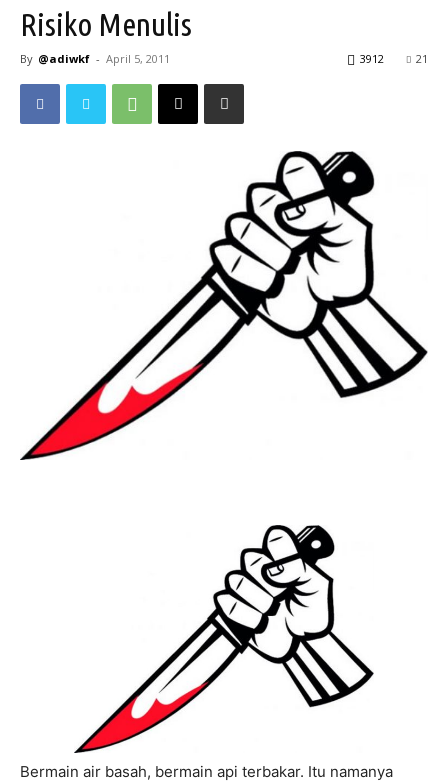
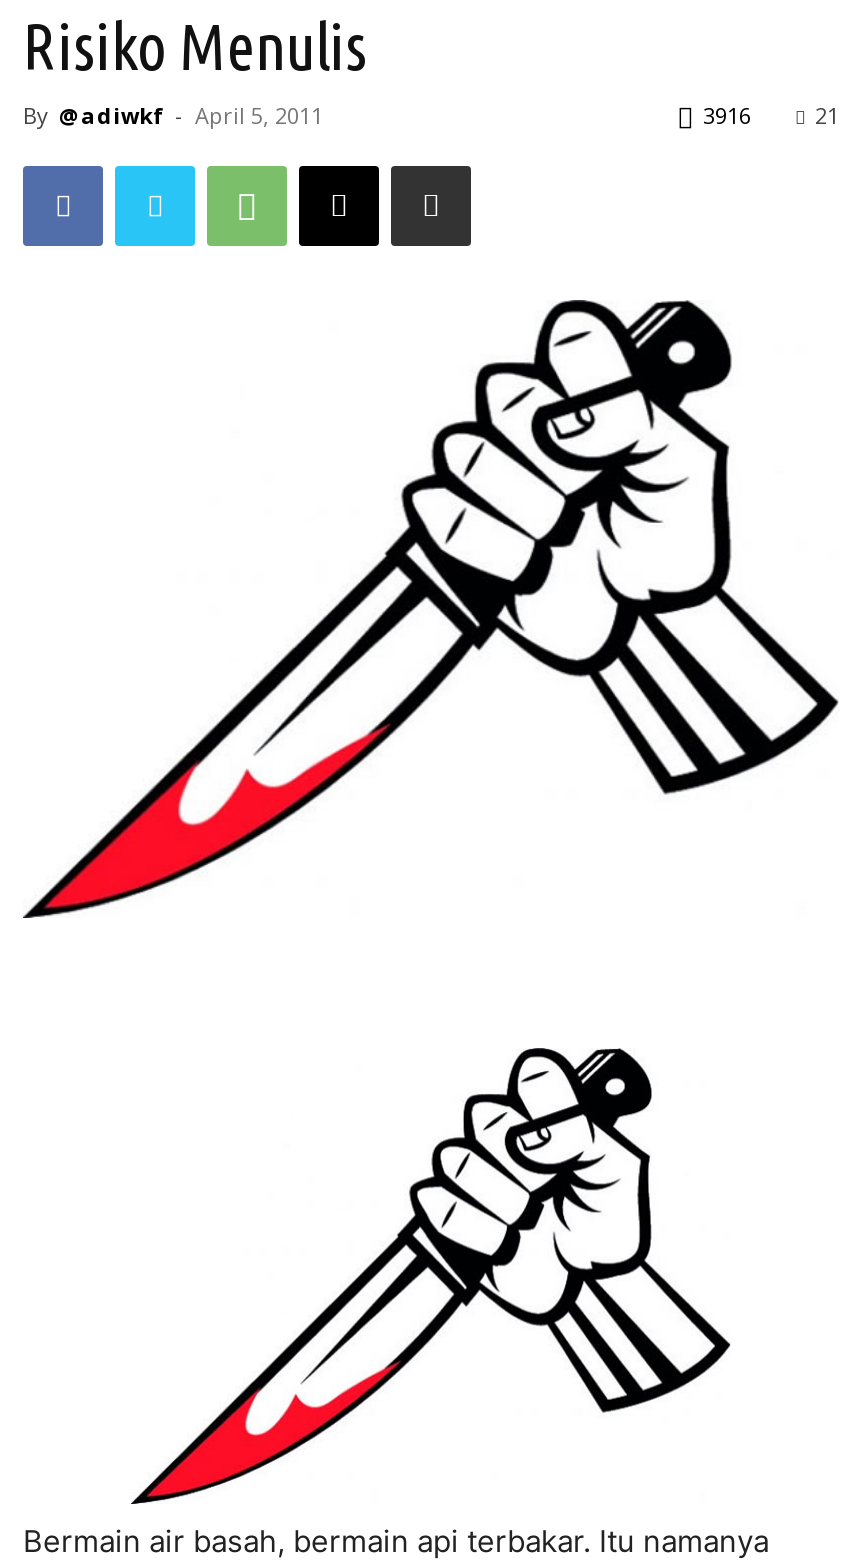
- 3912
+ 3916
